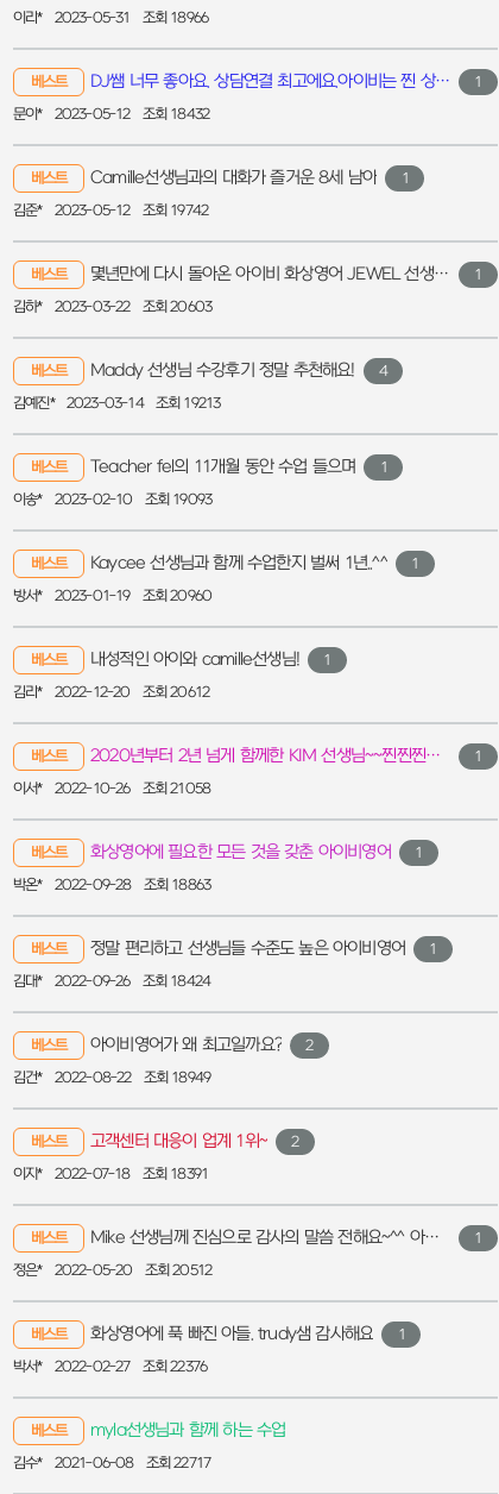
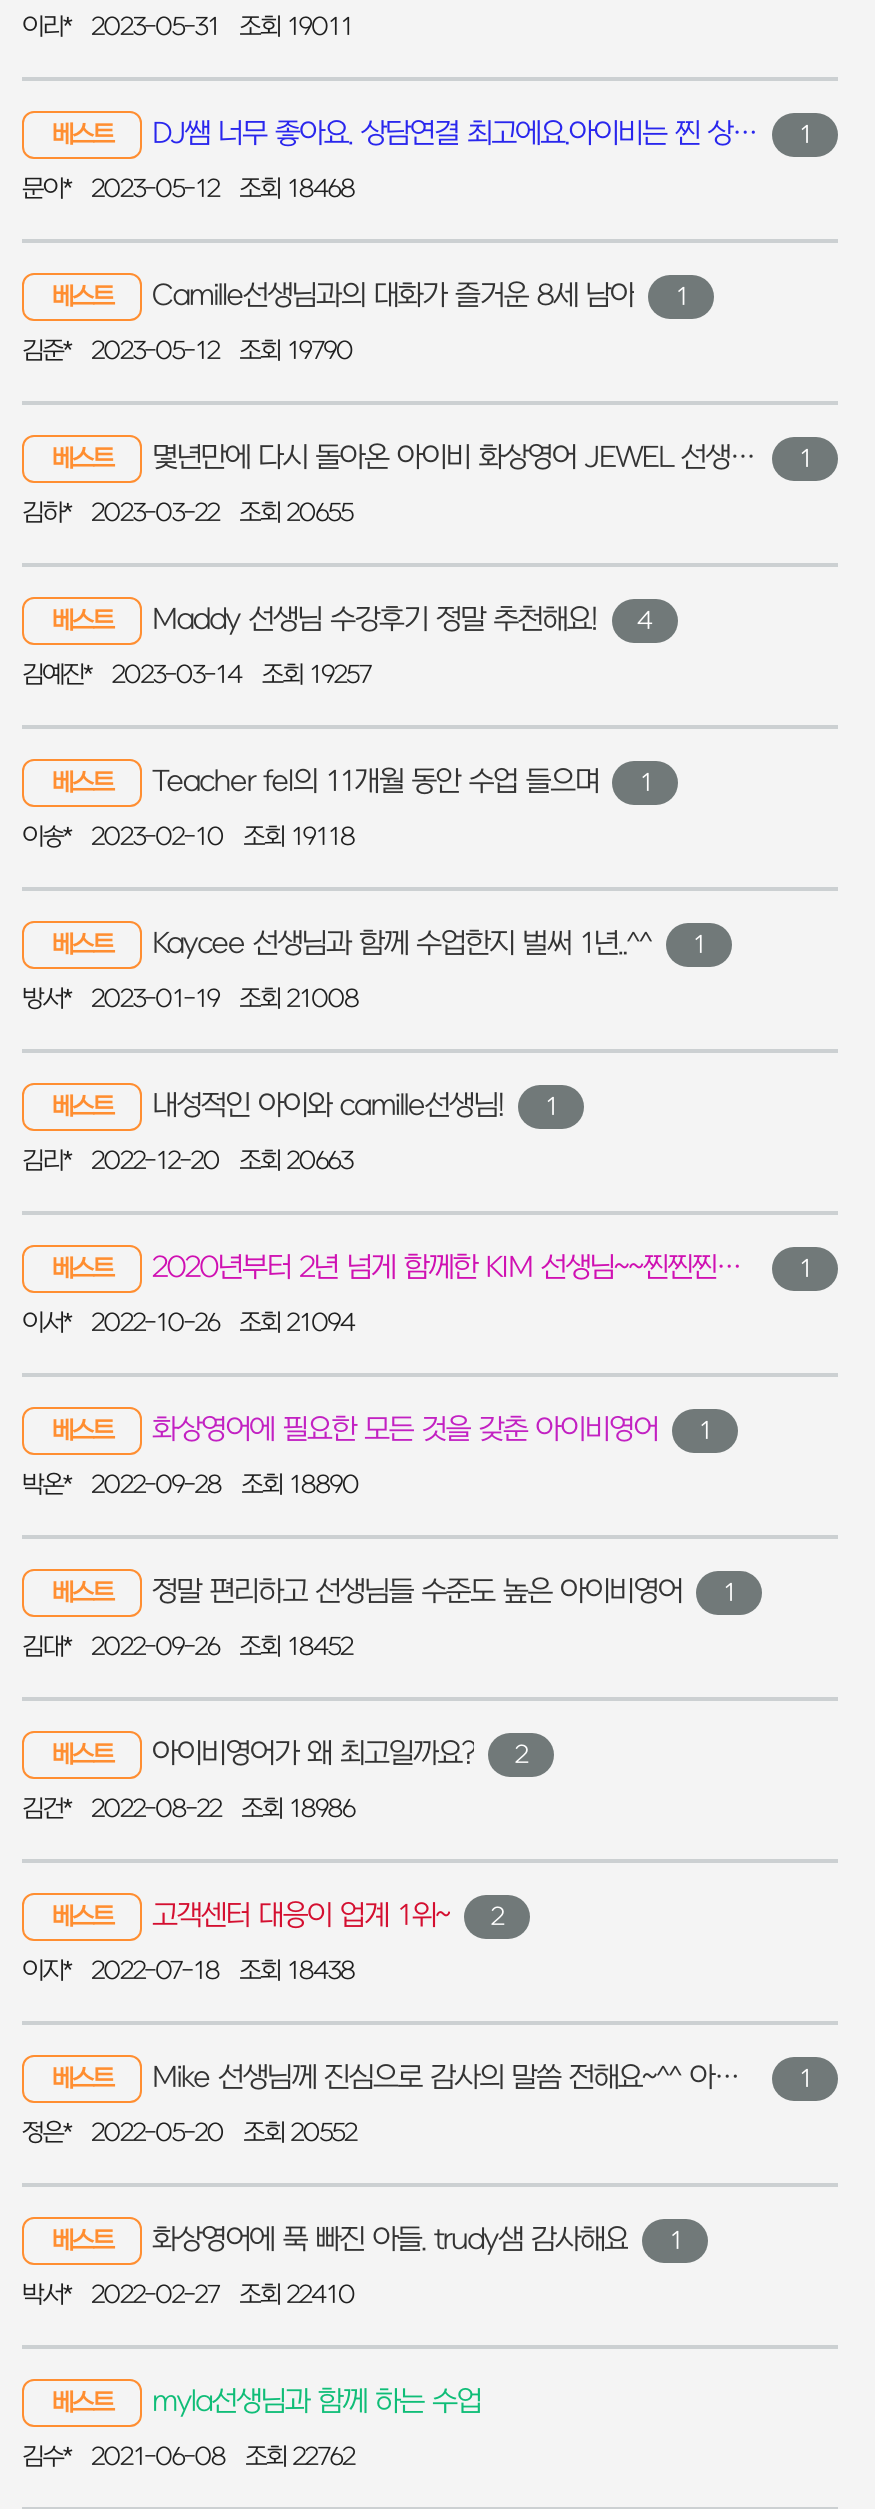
- 이리* 2023-05-31 조회 18966
+ 이리* 2023-05-31 조회 19011

- 조회 18432
+ 조회 18468

- 김준* 2023-05-12 조회 19742
+ 김준* 2023-05-12 조회 19790

- 김하* 2023-03-22 조회 20603
+ 김하* 2023-03-22 조회 20655

- 조회 19213
+ 조회 19257

- 조회 19093
+ 조회 19118

- 방서* 2023-01-19 조회 20960
+ 방서* 2023-01-19 조회 21008

- 조회 20612
+ 조회 20663

- 이서* 2022-10-26 조회 21058
+ 이서* 2022-10-26 조회 21094

- 박온* 2022-09-28 조회 18863
+ 박온* 2022-09-28 조회 18890

- 조회 18424
+ 조회 18452

- 조회 18949
+ 조회 18986

- 조회 18391
+ 조회 18438

- 정은* 2022-05-20 조회 20512
+ 정은* 2022-05-20 조회 20552

- 박서* 2022-02-27 조회 22376
+ 박서* 2022-02-27 조회 22410

- 김수* 2021-06-08 조회 22717
+ 김수* 2021-06-08 조회 22762
